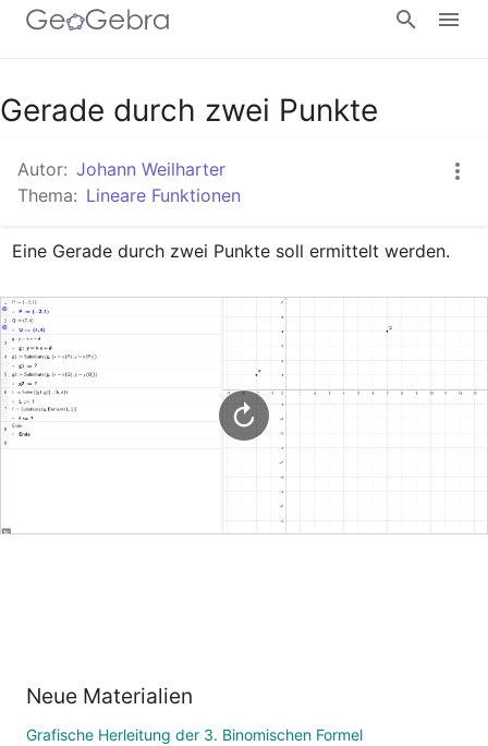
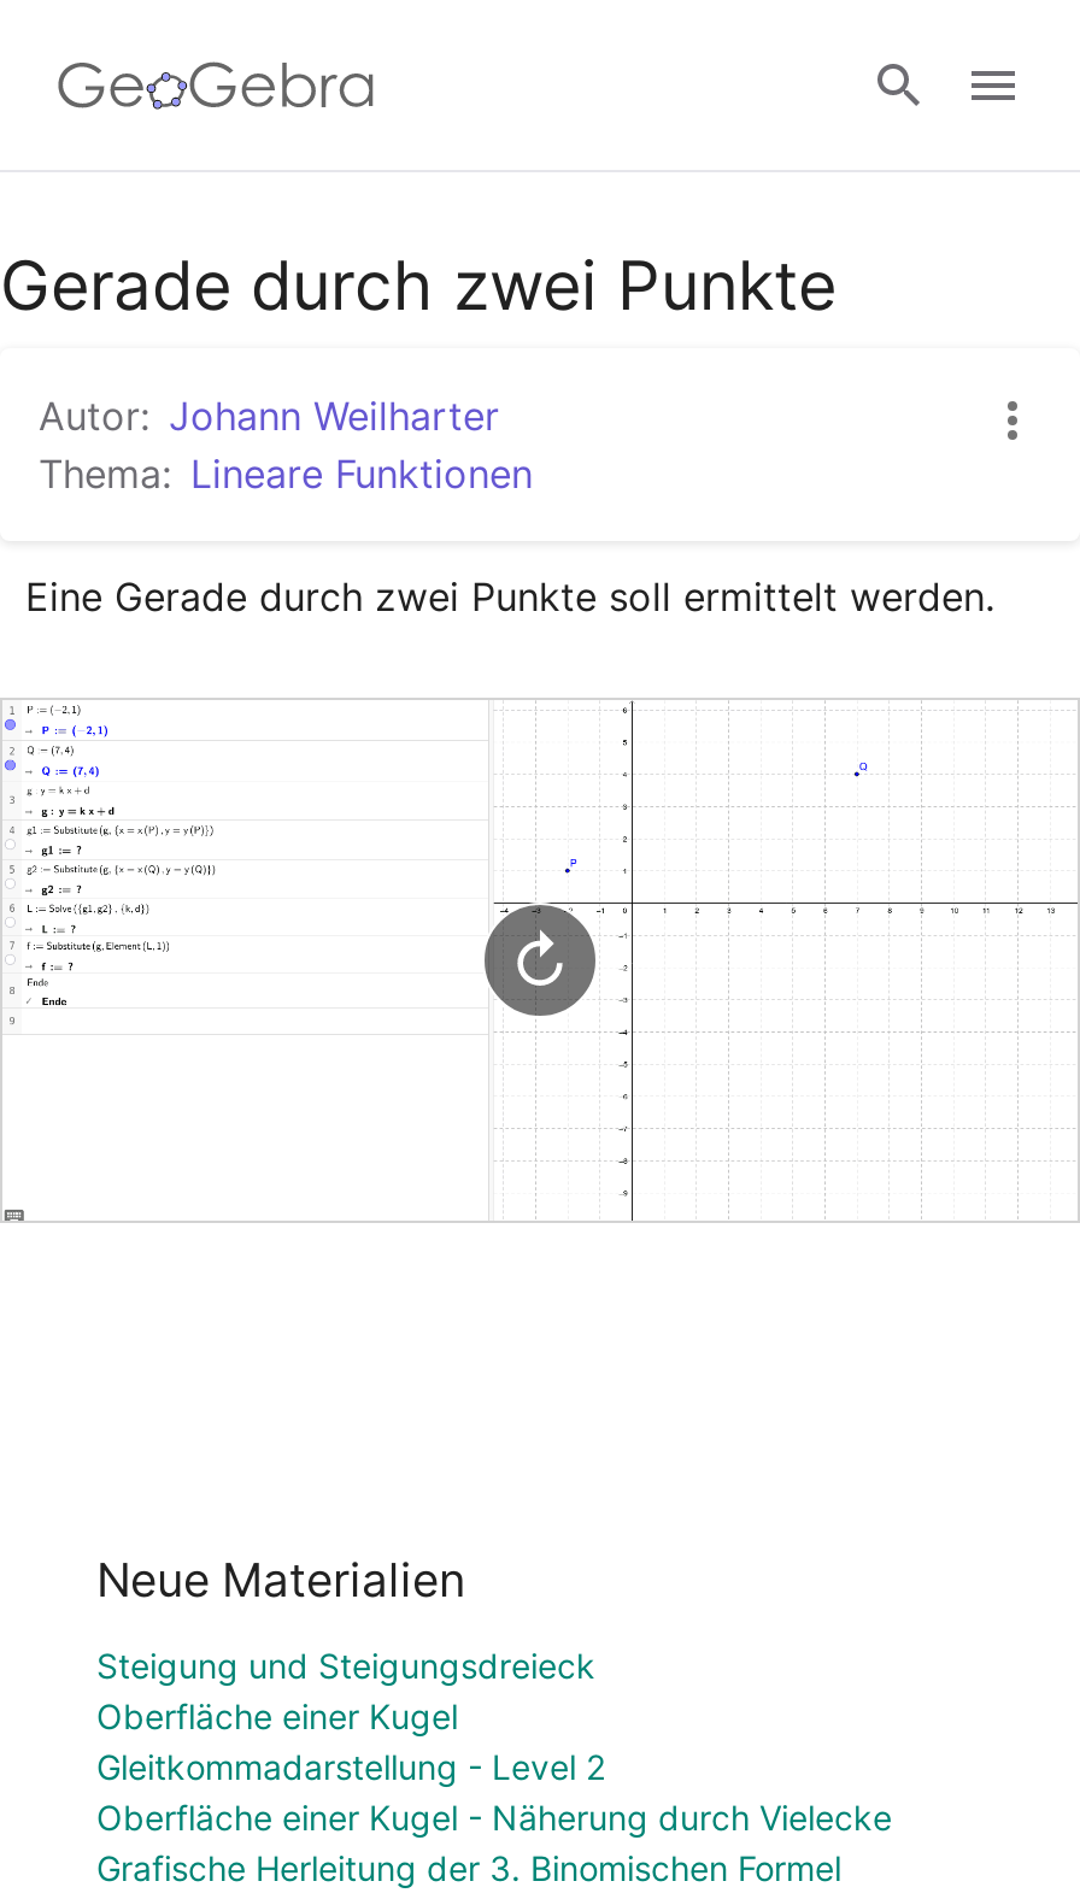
+ Steigung und Steigungsdreieck
+ Oberfläche einer Kugel
+ Gleitkommadarstellung - Level 2
+ Oberfläche einer Kugel - Näherung durch Vielecke
